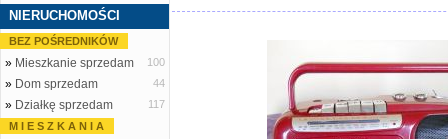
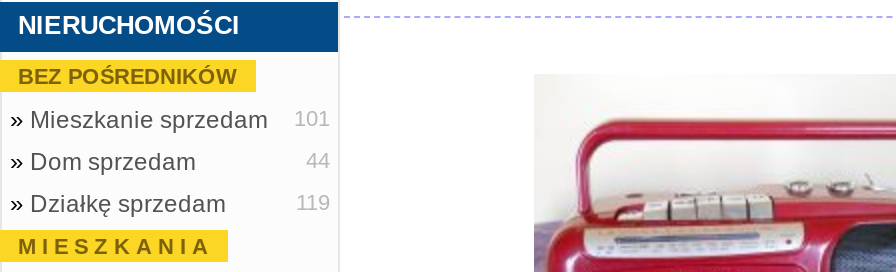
- » Mieszkanie sprzedam 100
+ » Mieszkanie sprzedam 101

- 117
+ 119
